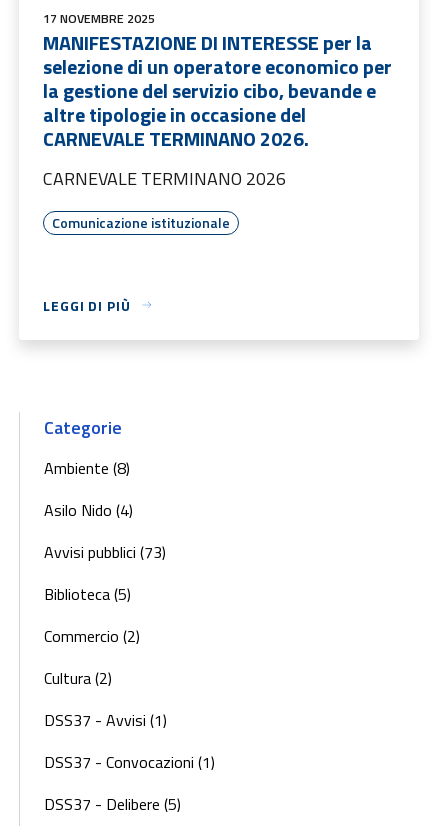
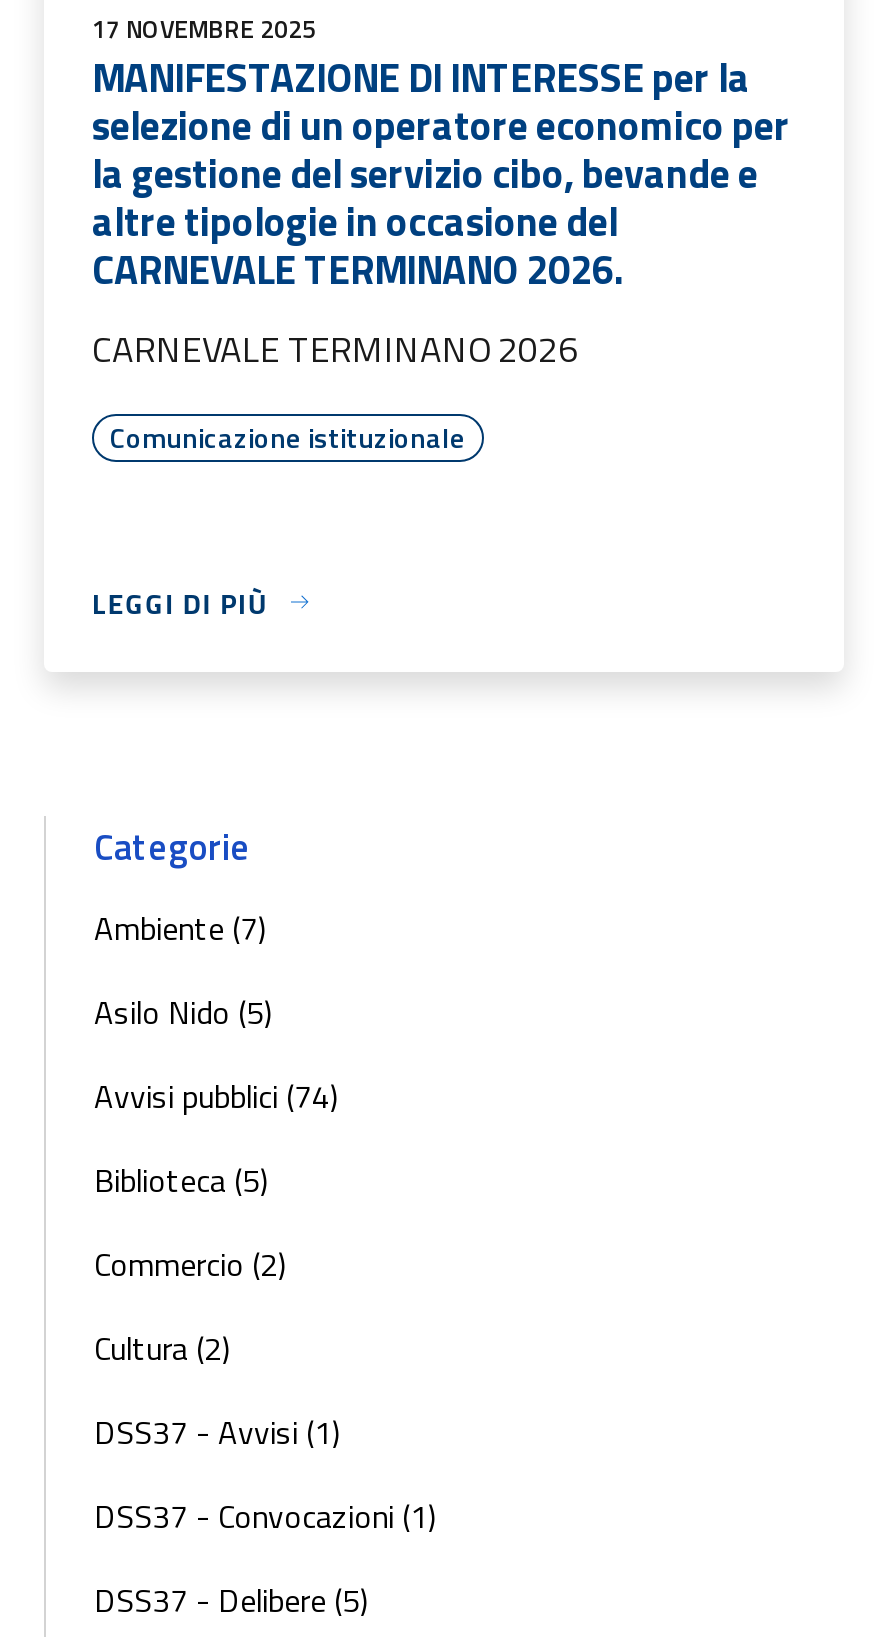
- Ambiente (8)
+ Ambiente (7)

- Asilo Nido (4)
+ Asilo Nido (5)

- Avvisi pubblici (73)
+ Avvisi pubblici (74)
